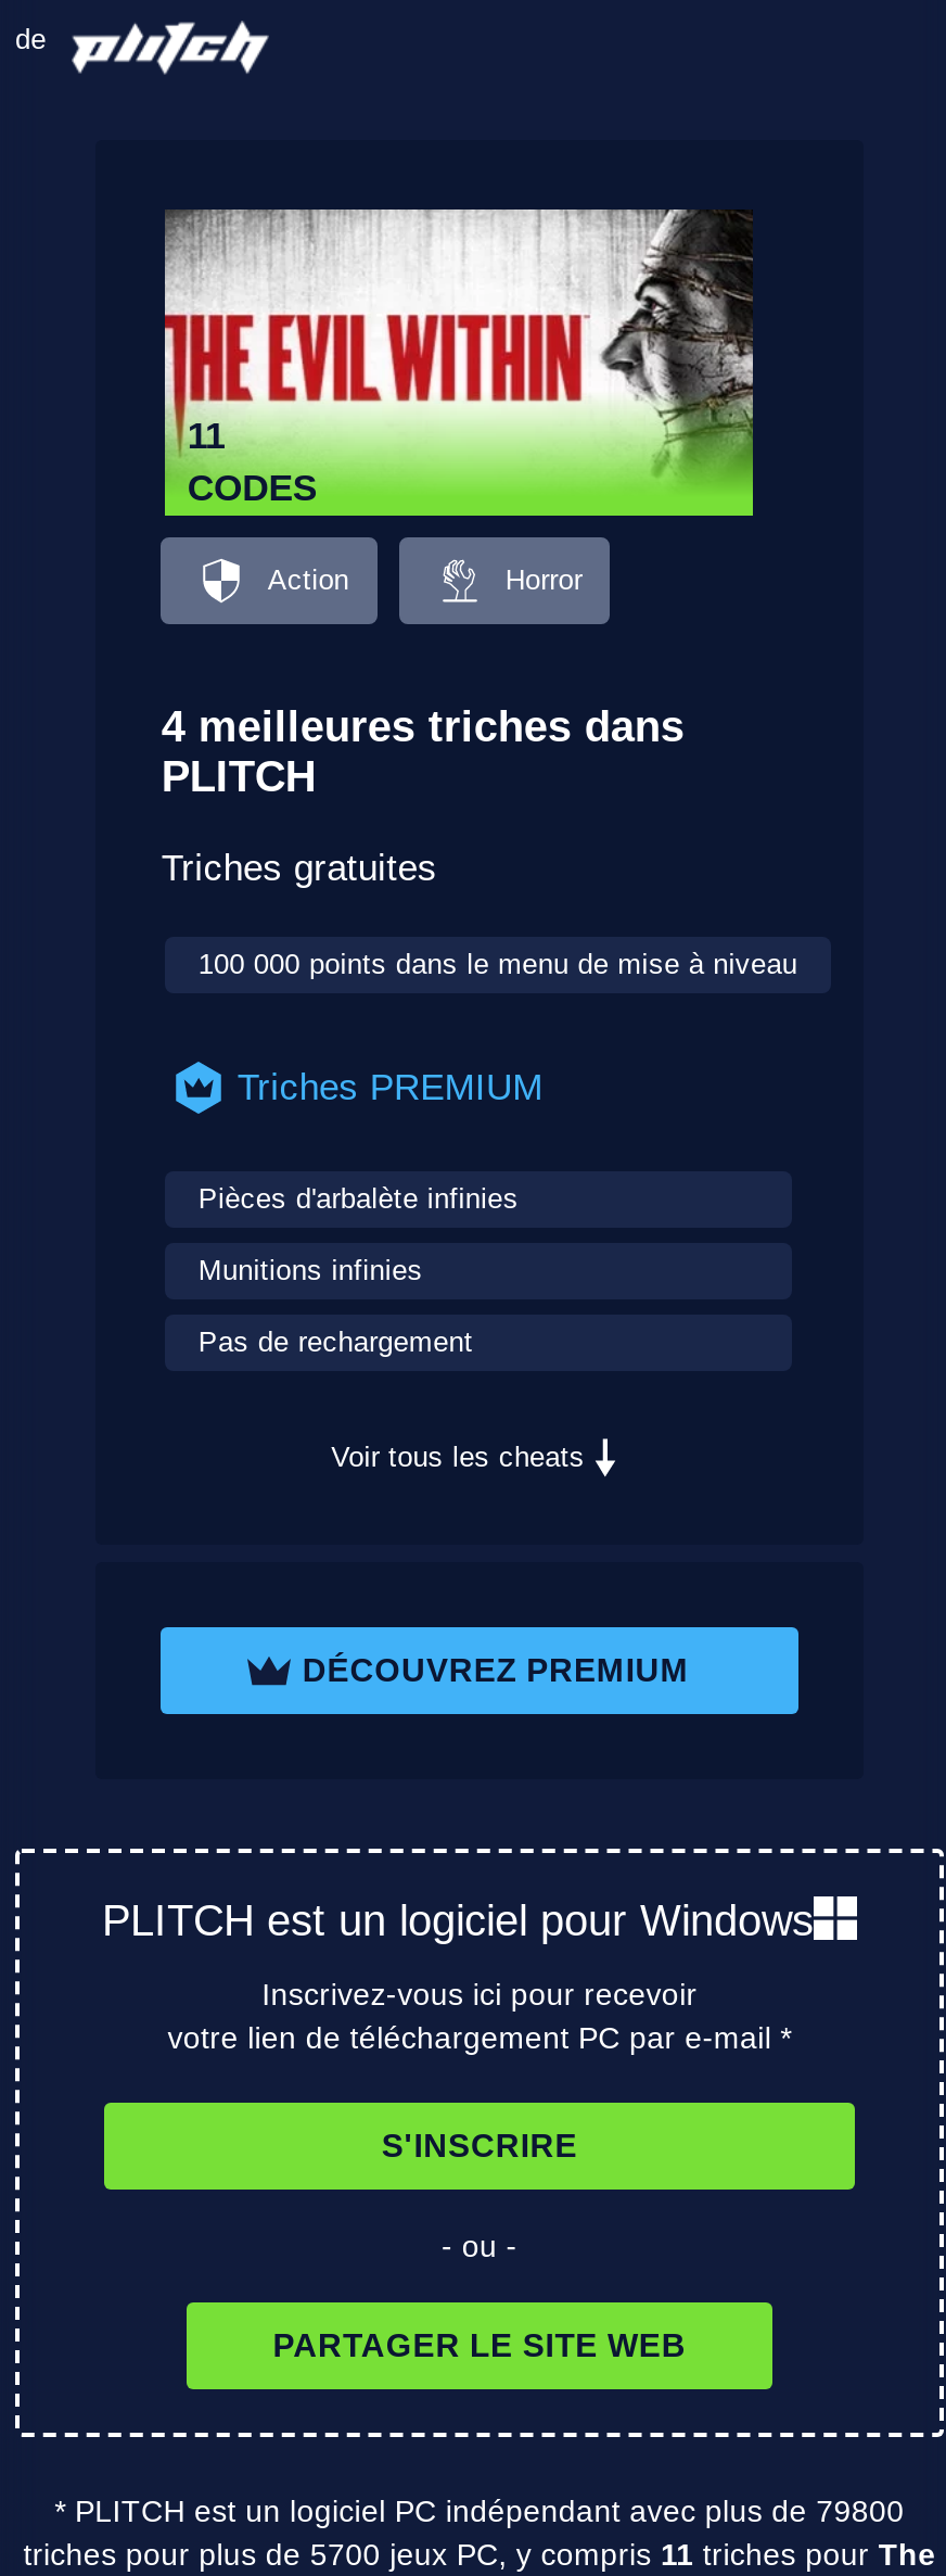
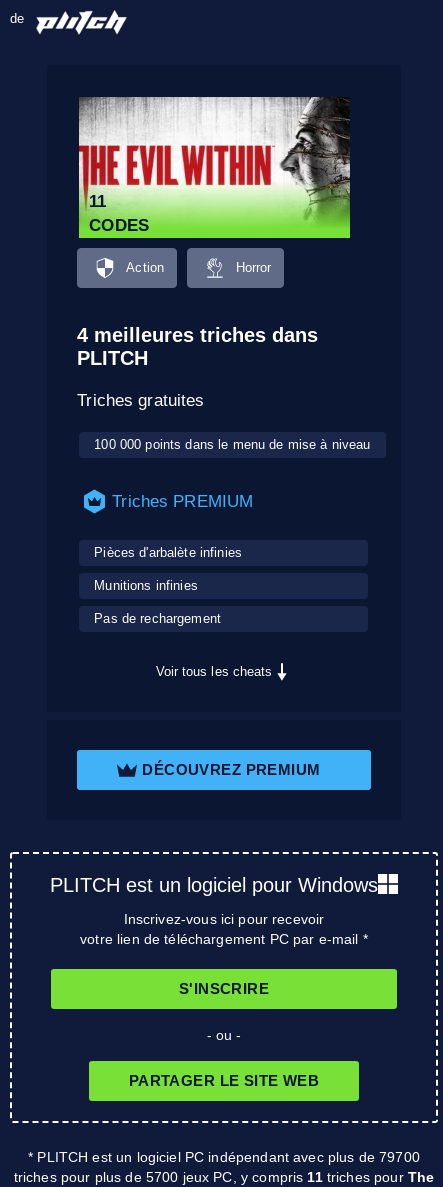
- * PLITCH est un logiciel PC indépendant avec plus de 79800
+ * PLITCH est un logiciel PC indépendant avec plus de 79700
